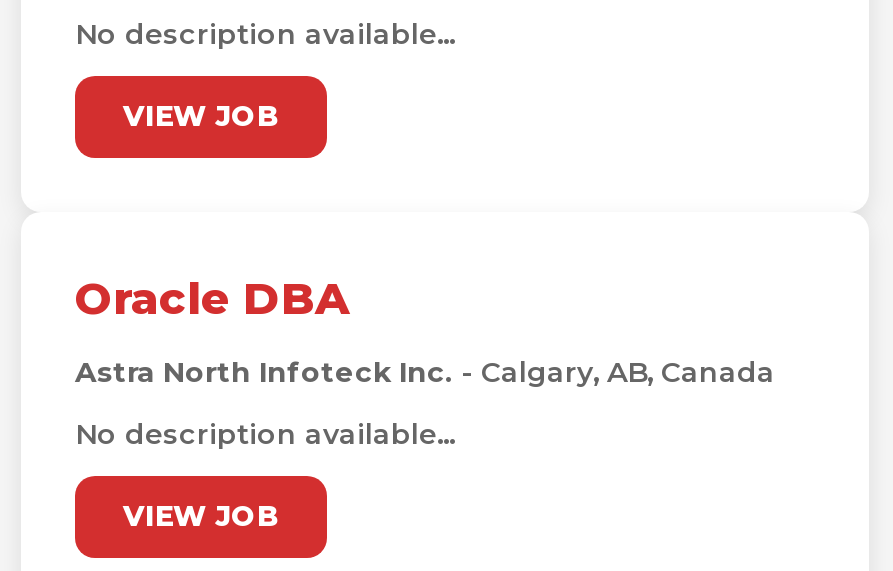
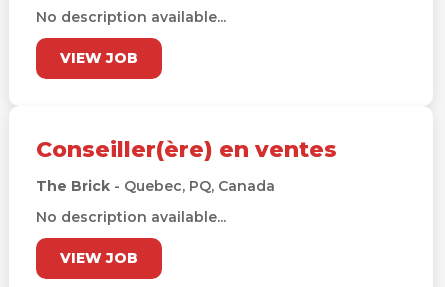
- Oracle DBA
+ Conseiller(ère) en ventes

- Astra North Infoteck Inc. - Calgary, AB, Canada
+ The Brick - Quebec, PQ, Canada
